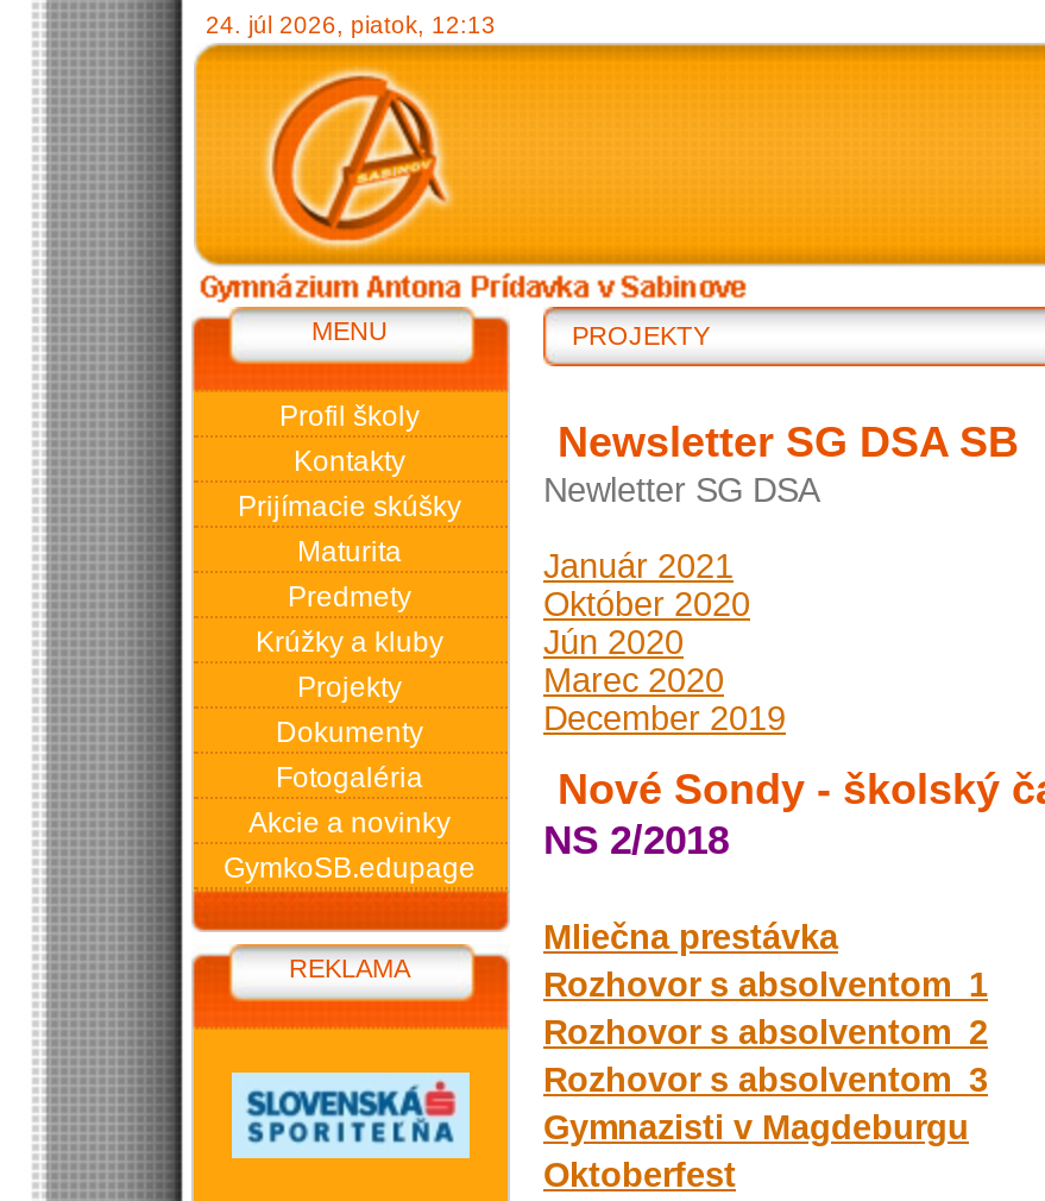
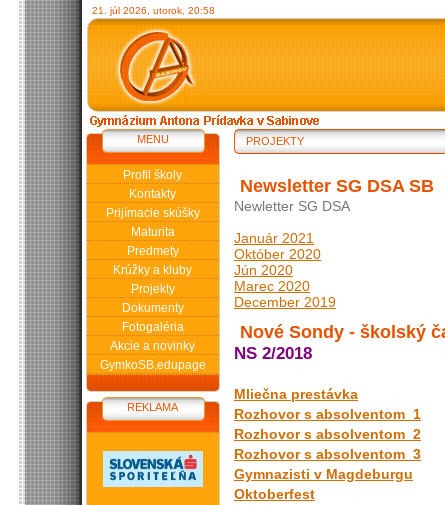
- 24. júl 2026, piatok, 12:13
+ 21. júl 2026, utorok, 20:58
